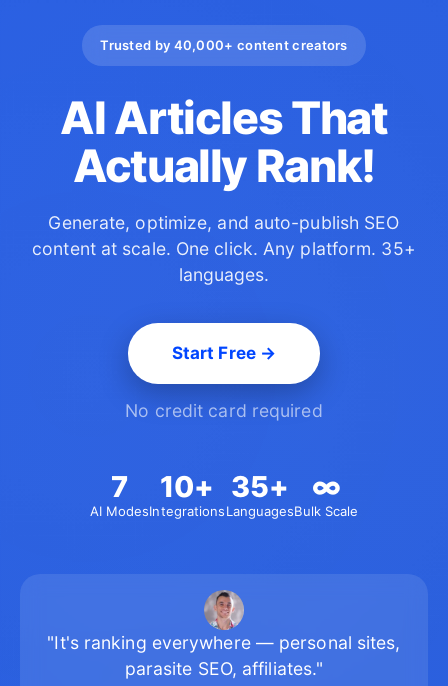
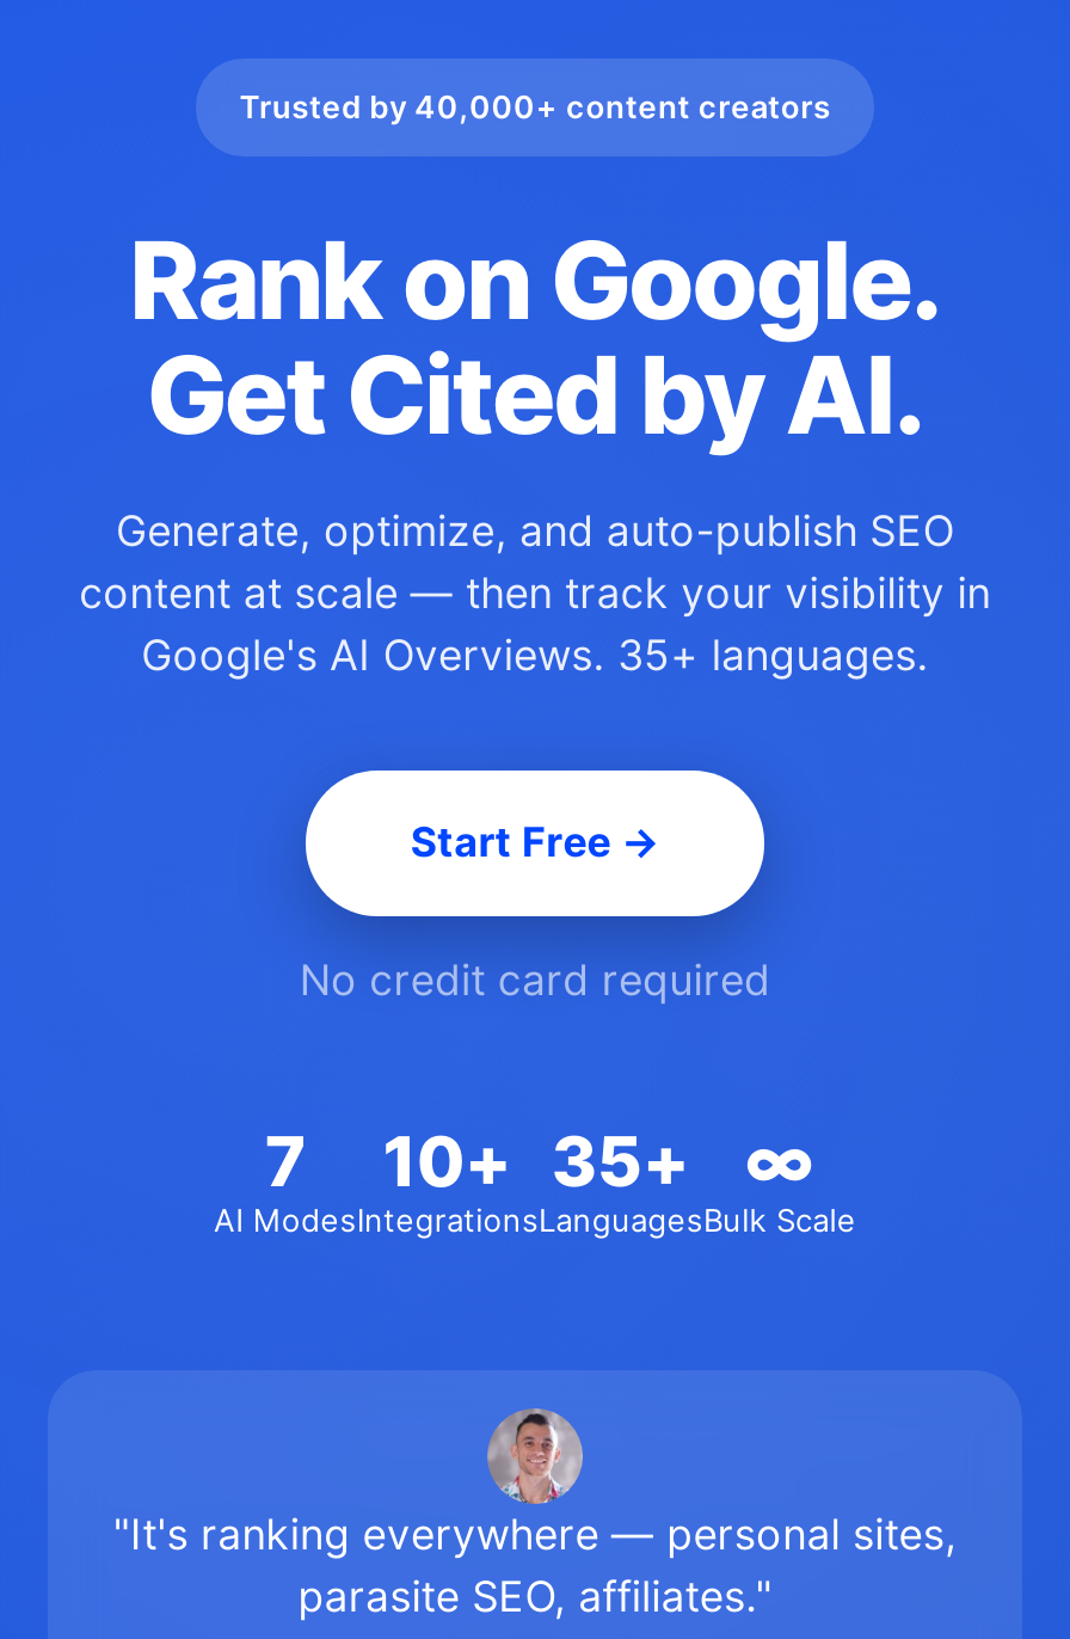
- AI Articles That
- Actually Rank!
+ Rank on Google.
+ Get Cited by AI.

- content at scale. One click. Any platform. 35+
- languages.
+ content at scale — then track your visibility in
+ Google's AI Overviews. 35+ languages.
